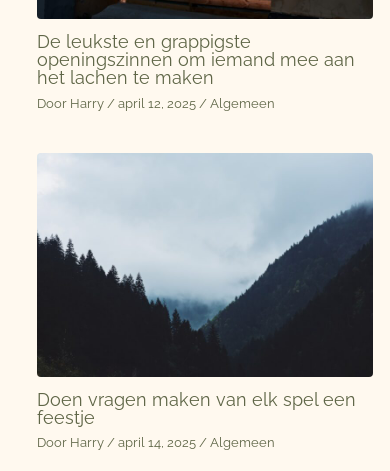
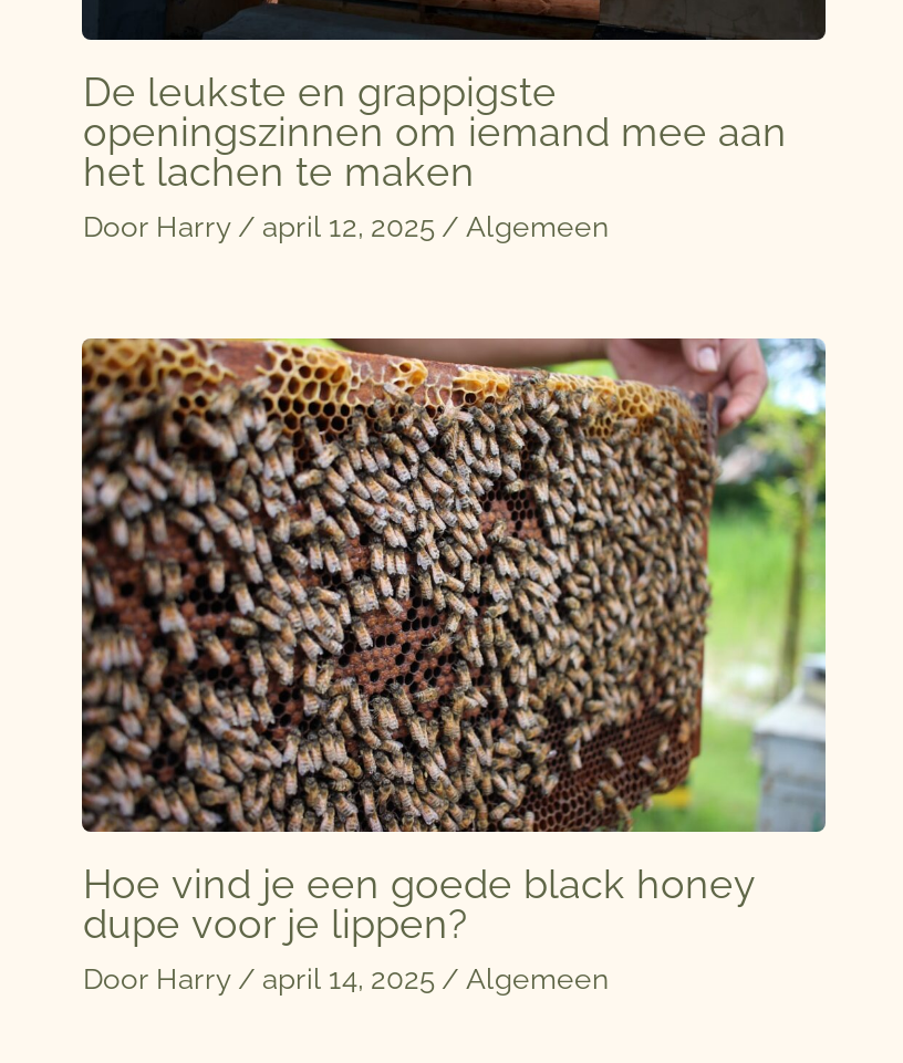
- [image]
- Doen vragen maken van elk spel een
- feestje
+ [image]
+ Hoe vind je een goede black honey
+ dupe voor je lippen?
